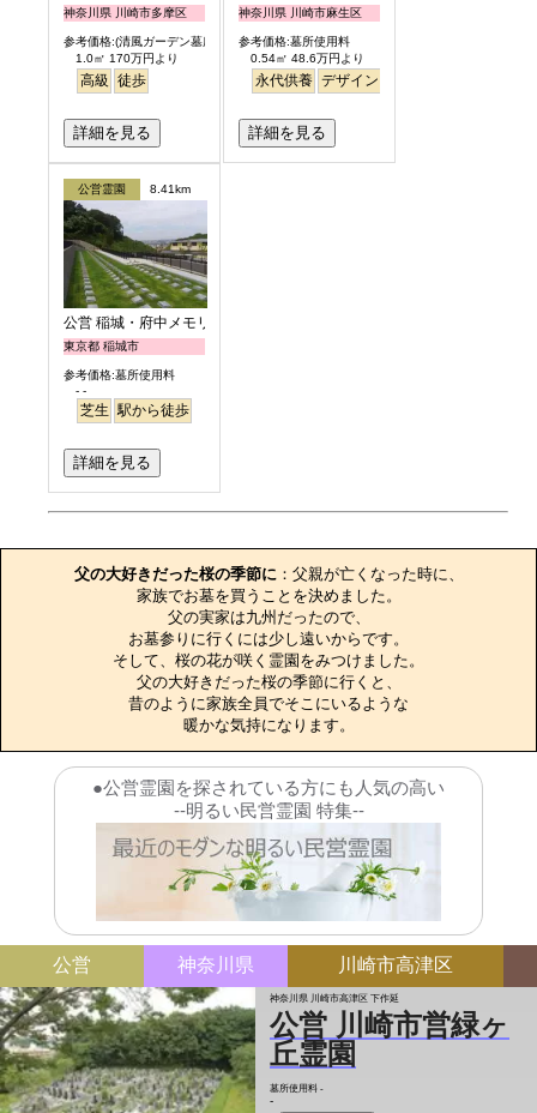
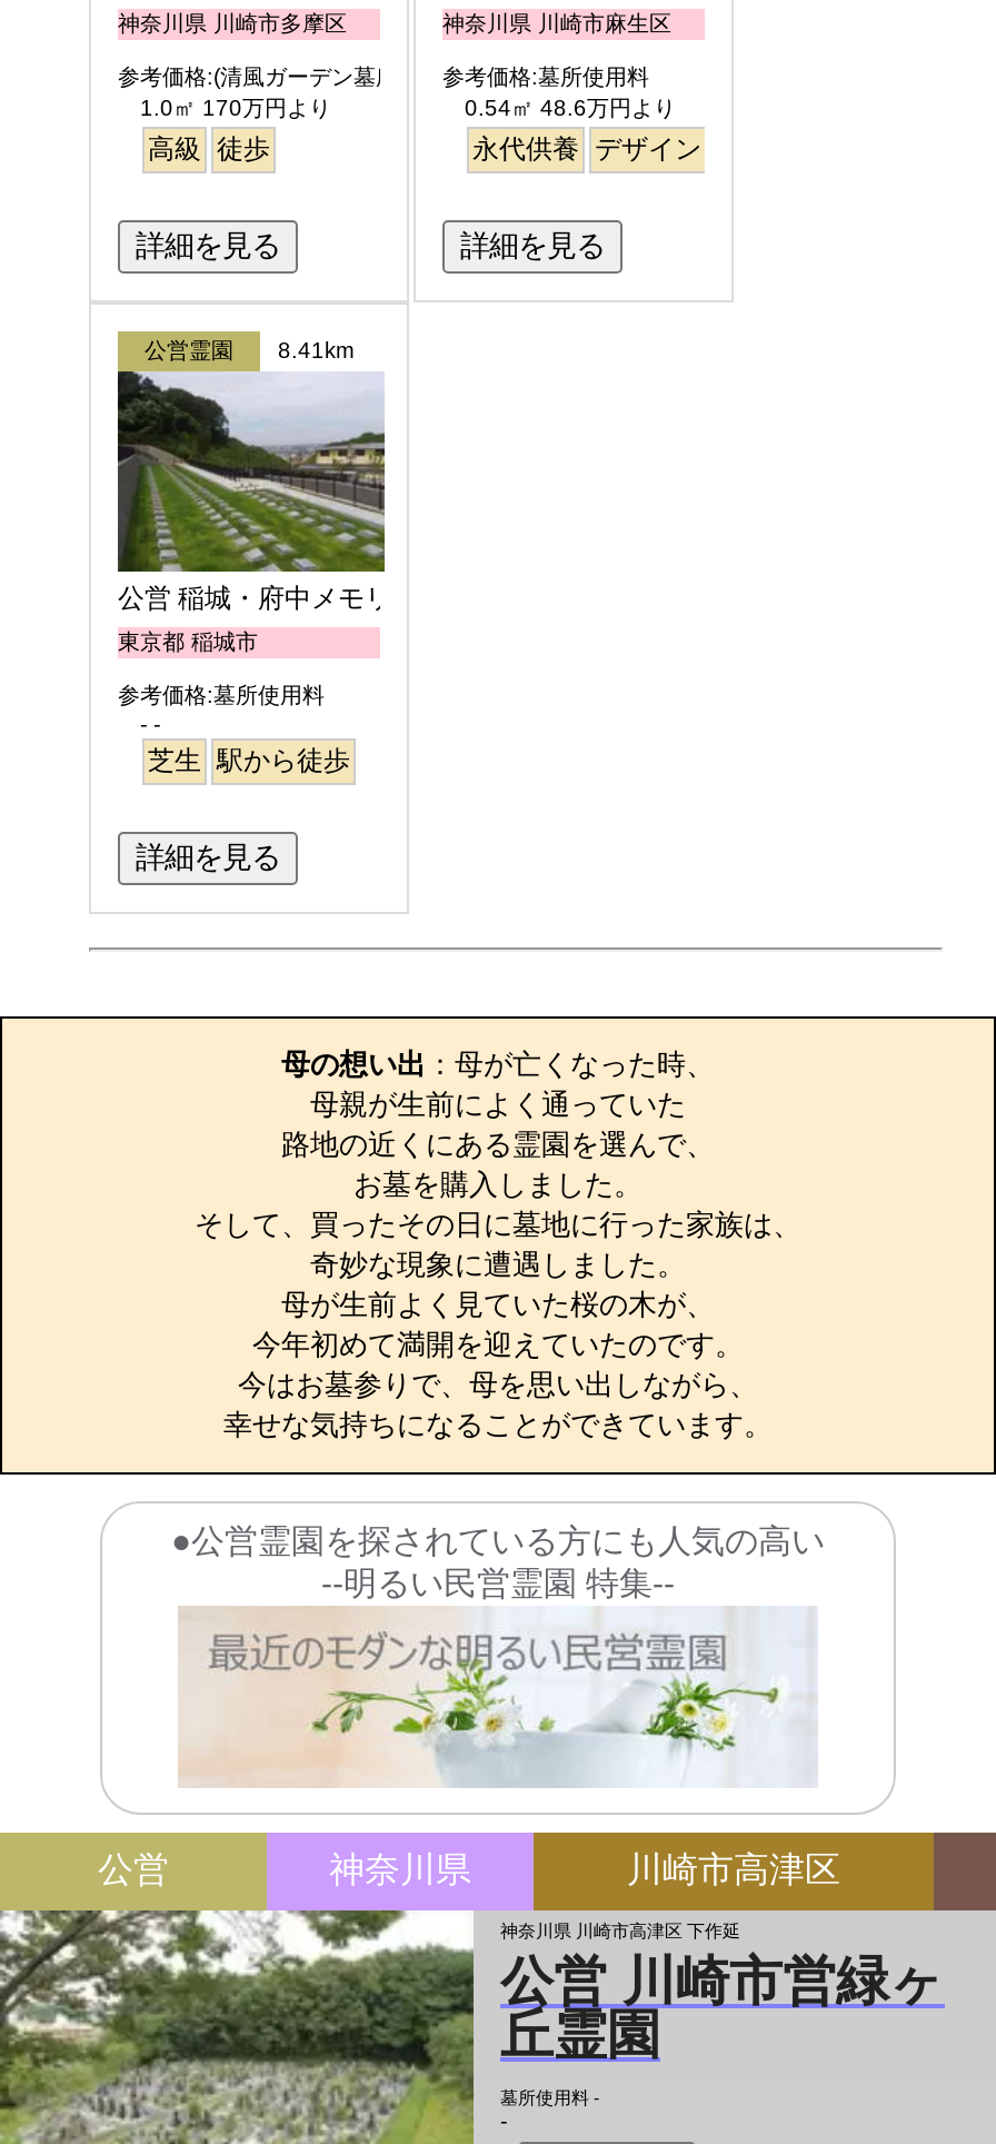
- 父の大好きだった桜の季節に：父親が亡くなった時に、
- 家族でお墓を買うことを決めました。
- 父の実家は九州だったので、
- お墓参りに行くには少し遠いからです。
- そして、桜の花が咲く霊園をみつけました。
- 父の大好きだった桜の季節に行くと、
- 昔のように家族全員でそこにいるような
- 暖かな気持になります。
+ 母の想い出：母が亡くなった時、
+ 母親が生前によく通っていた
+ 路地の近くにある霊園を選んで、
+ お墓を購入しました。
+ そして、買ったその日に墓地に行った家族は、
+ 奇妙な現象に遭遇しました。
+ 母が生前よく見ていた桜の木が、
+ 今年初めて満開を迎えていたのです。
+ 今はお墓参りで、母を思い出しながら、
+ 幸せな気持ちになることができています。
